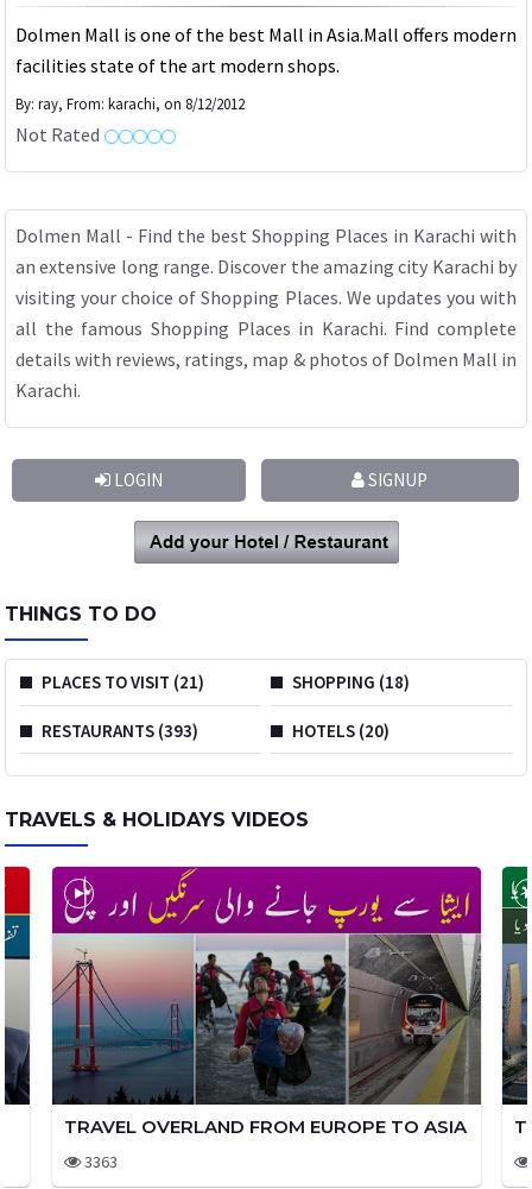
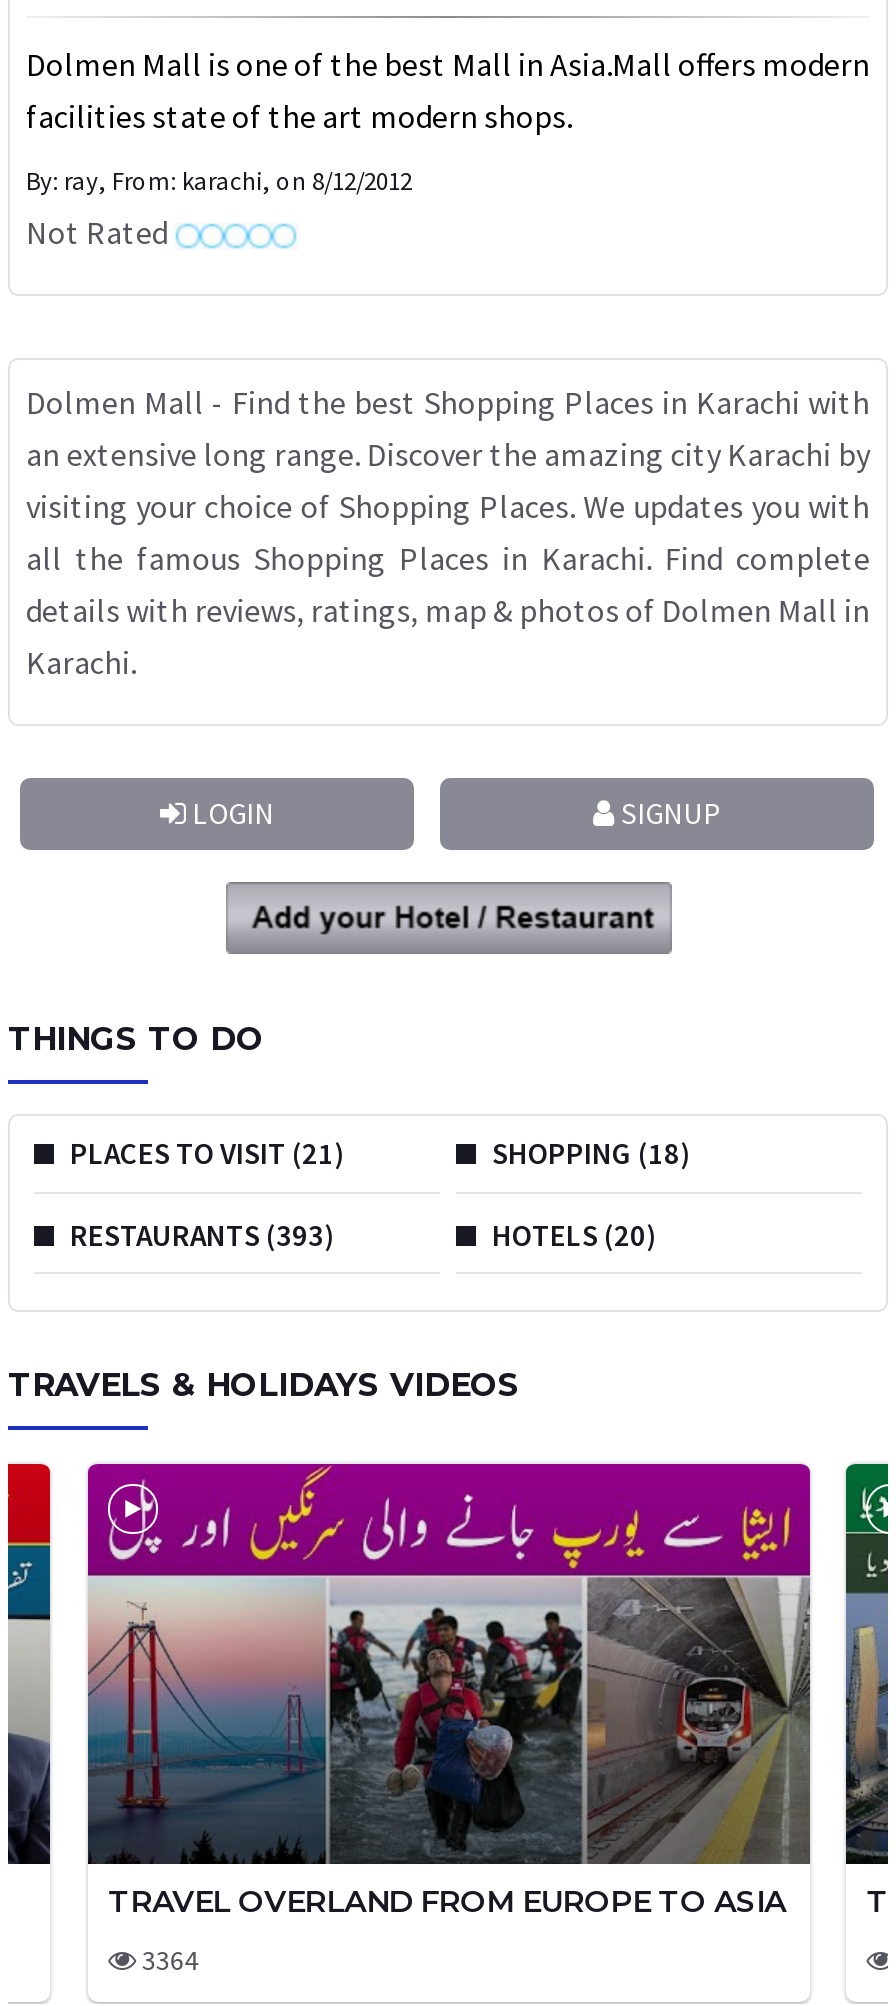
- 3363
+ 3364
